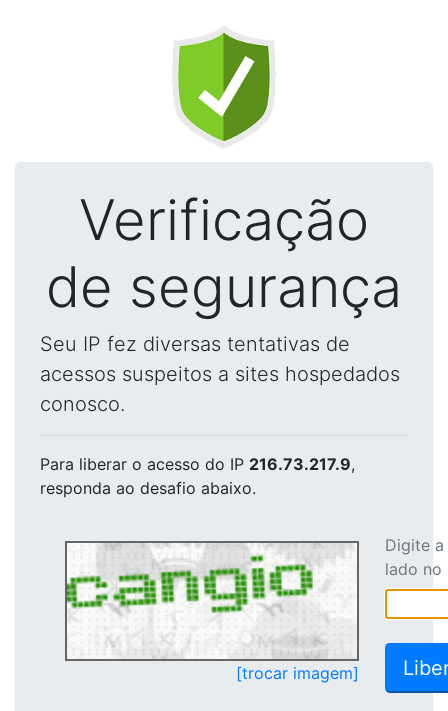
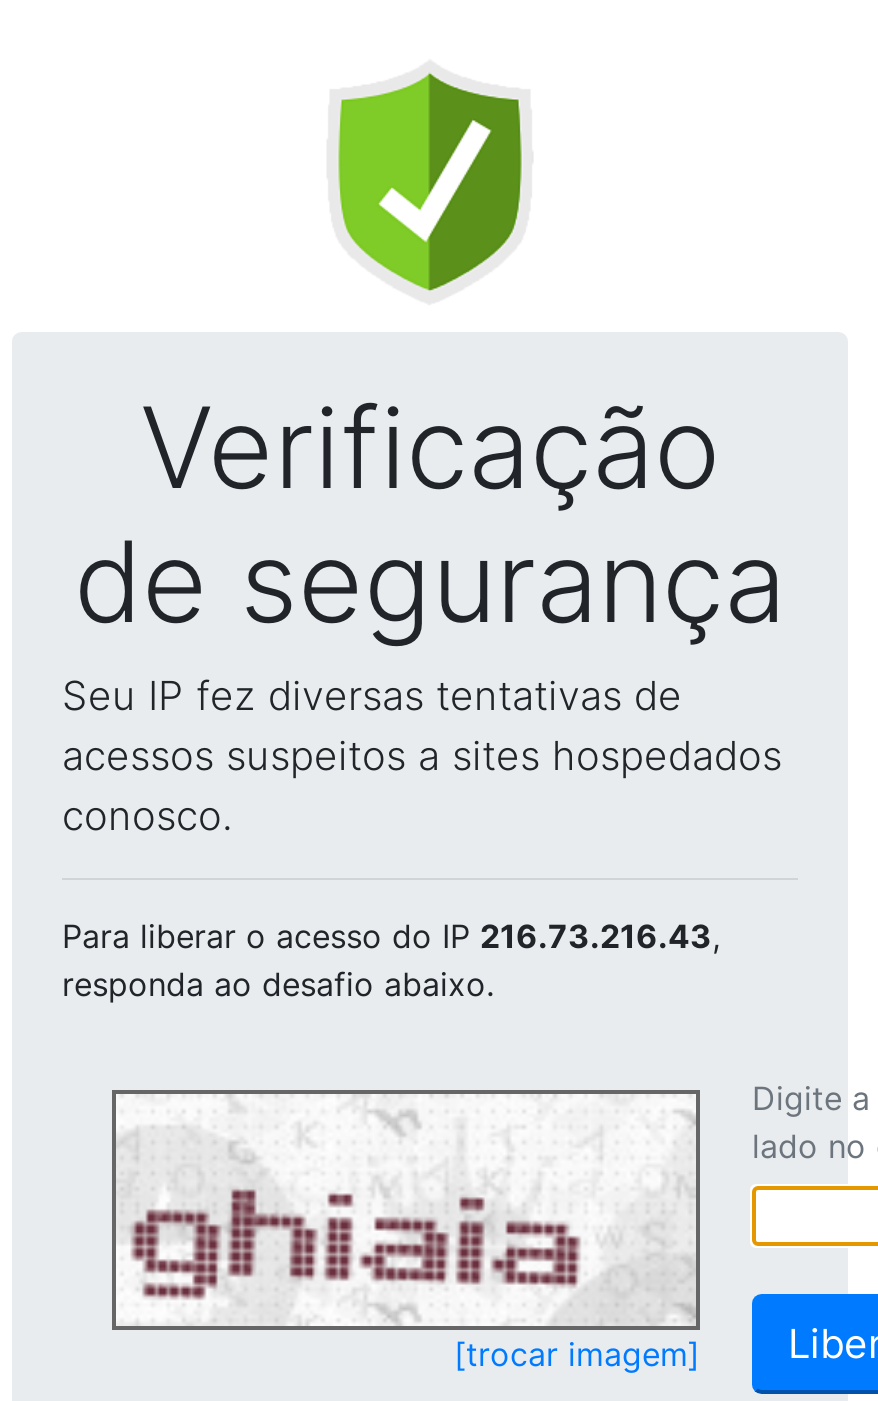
- Para liberar o acesso do IP 216.73.217.9,
+ Para liberar o acesso do IP 216.73.216.43,

- [image]
+ [image]
